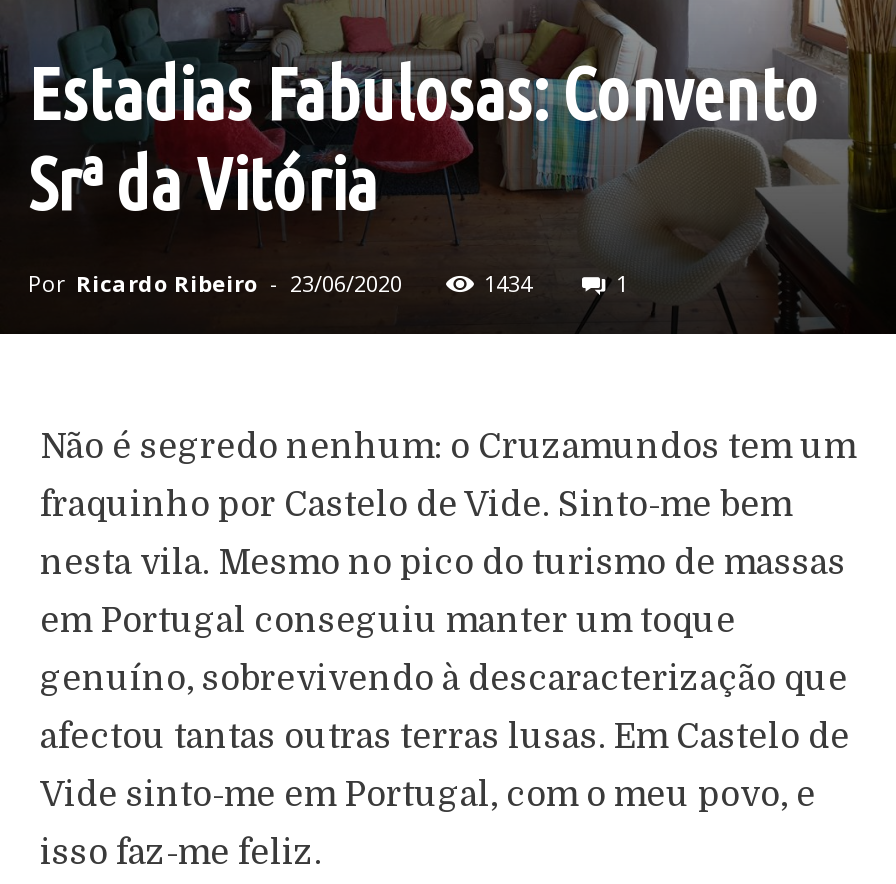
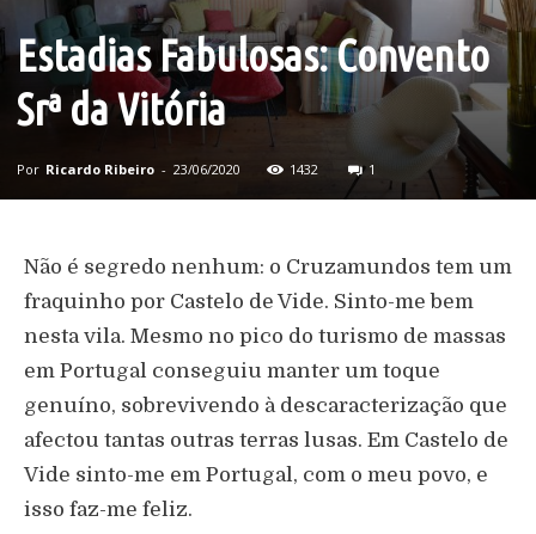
- 1434
+ 1432
